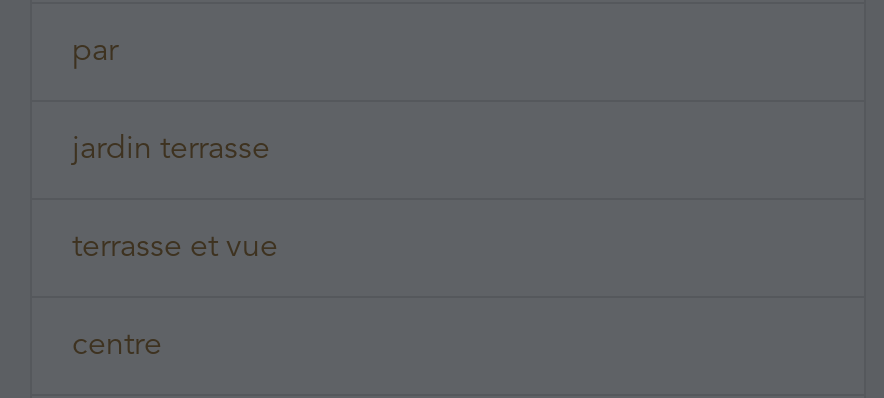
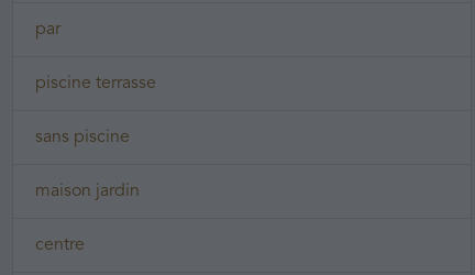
- jardin terrasse
- terrasse et vue
+ piscine terrasse
+ sans piscine
+ maison jardin
